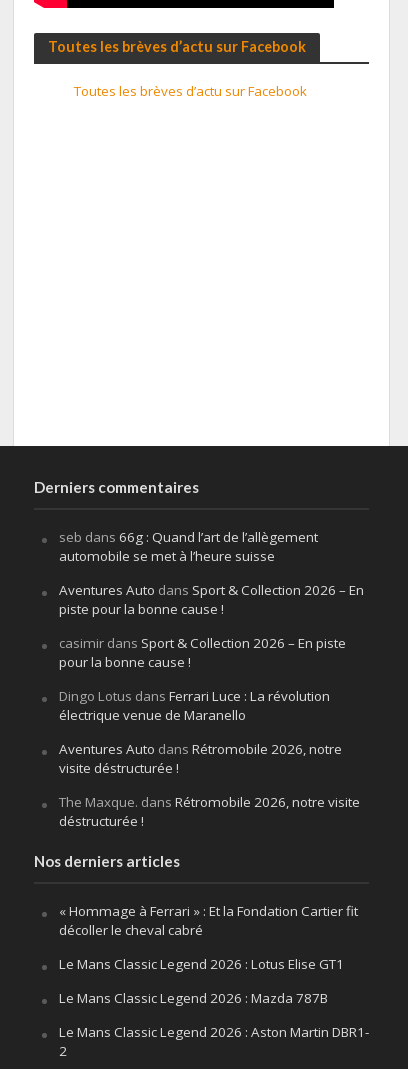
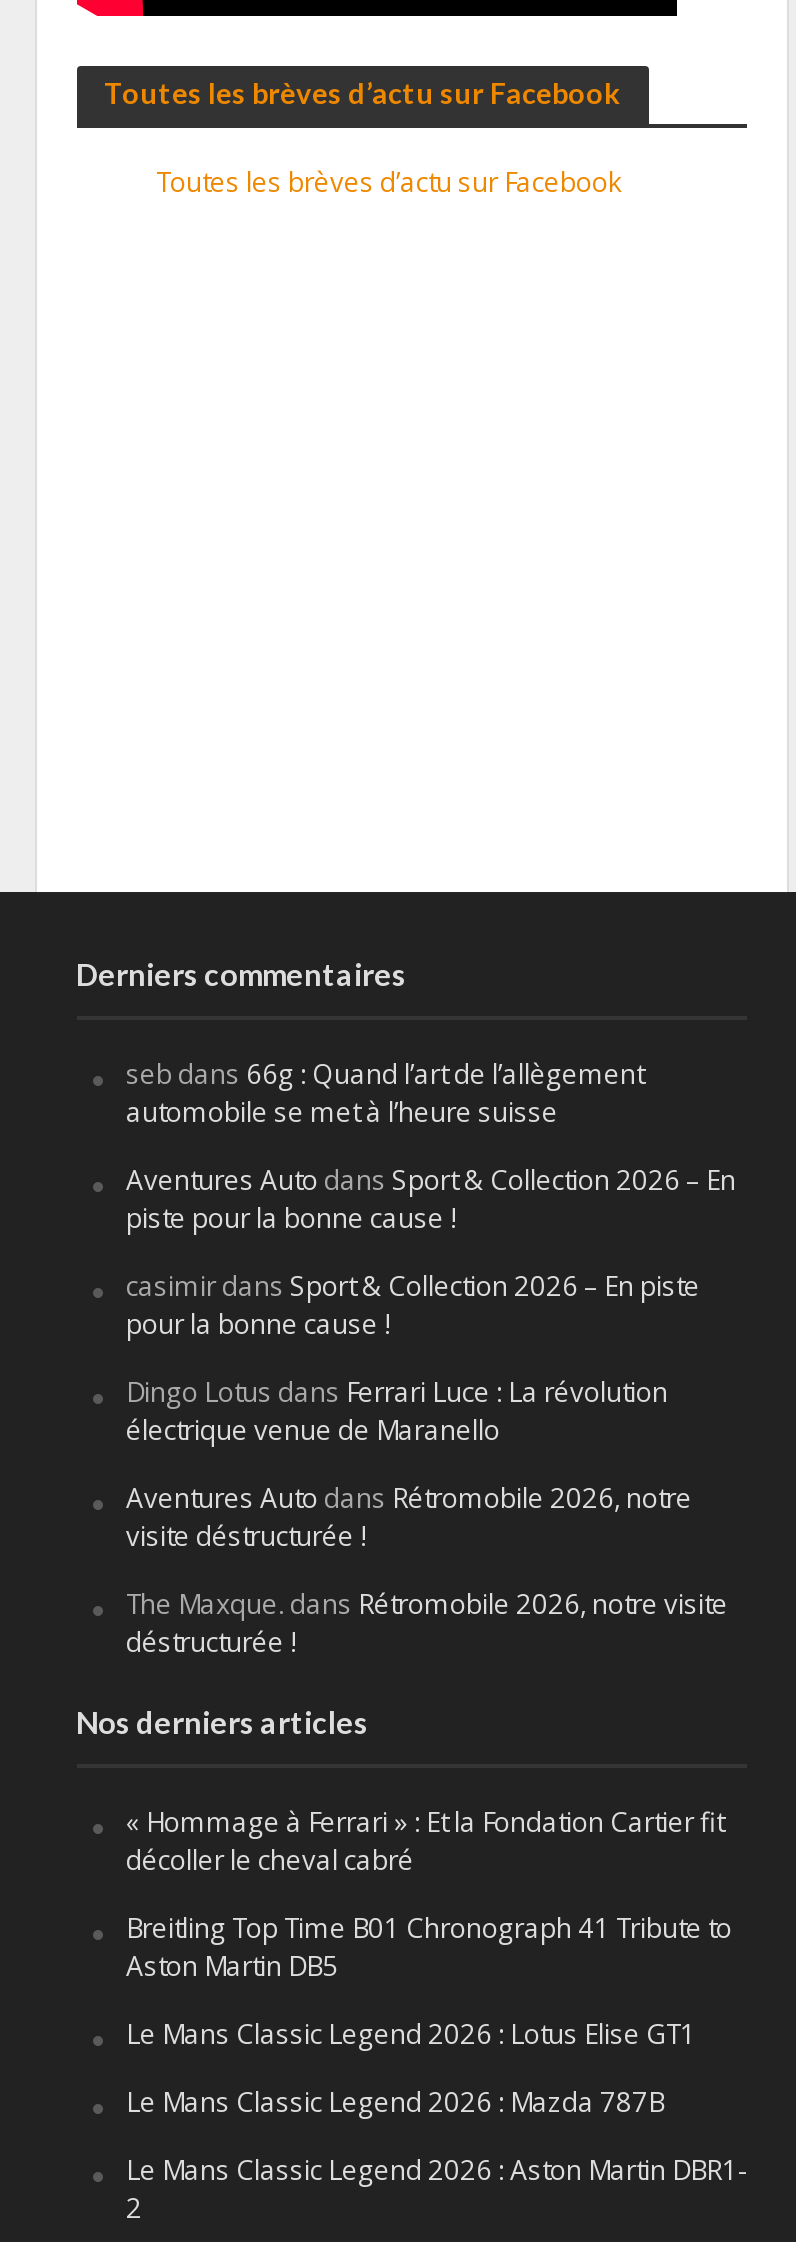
+ Breitling Top Time B01 Chronograph 41 Tribute to
+ Aston Martin DB5
